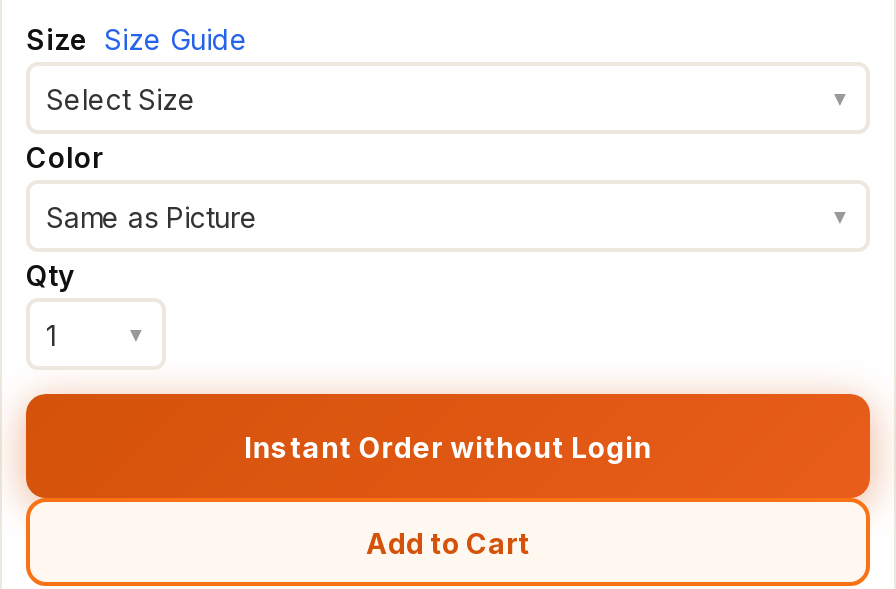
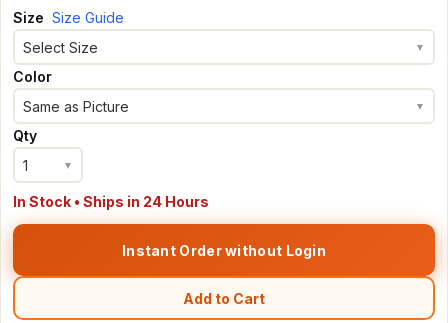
+ In Stock • Ships in 24 Hours
